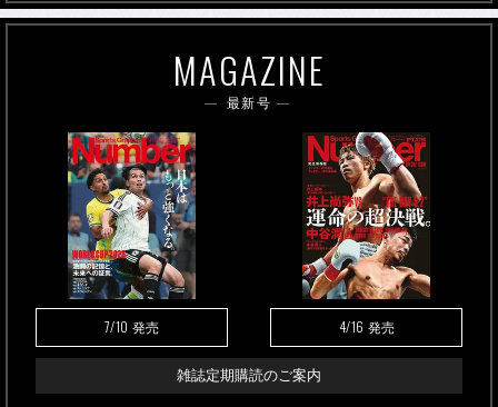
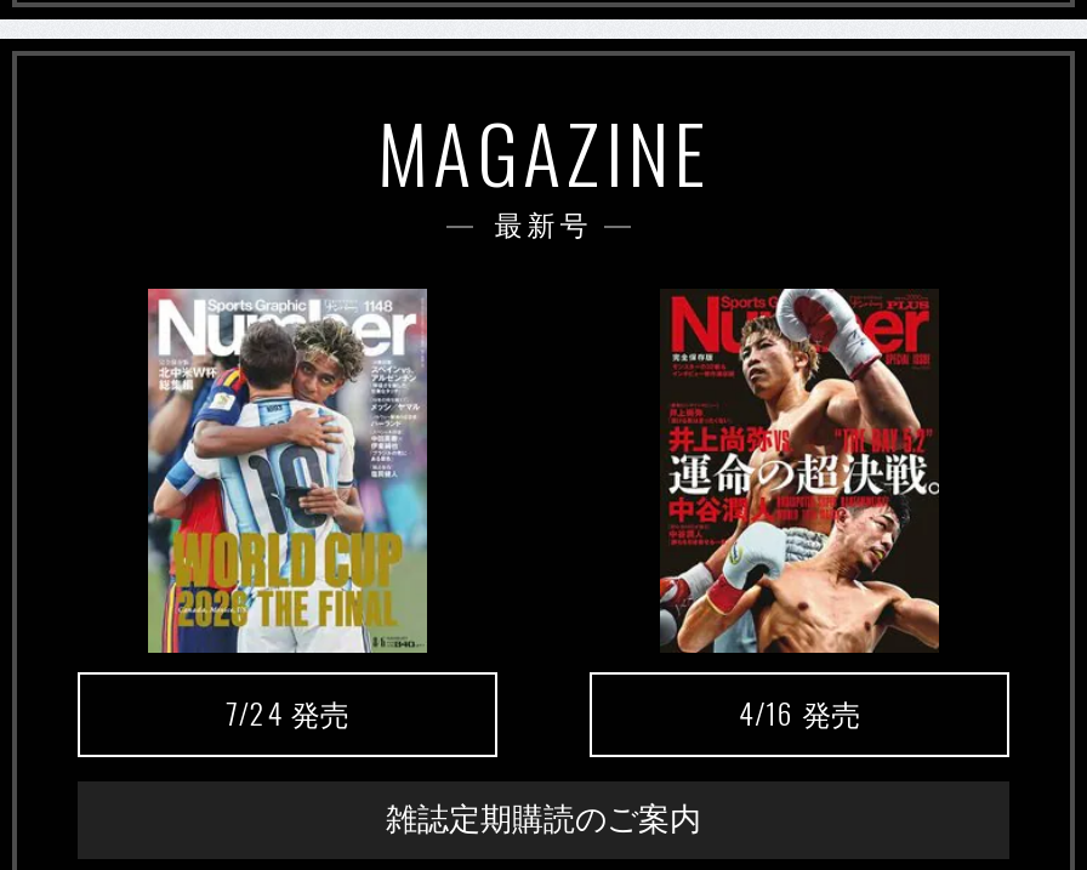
- [image]
- 7/10発売
+ [image]
+ 7/24発売
